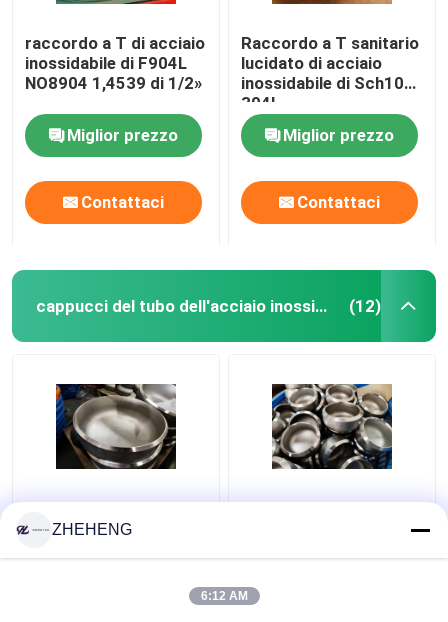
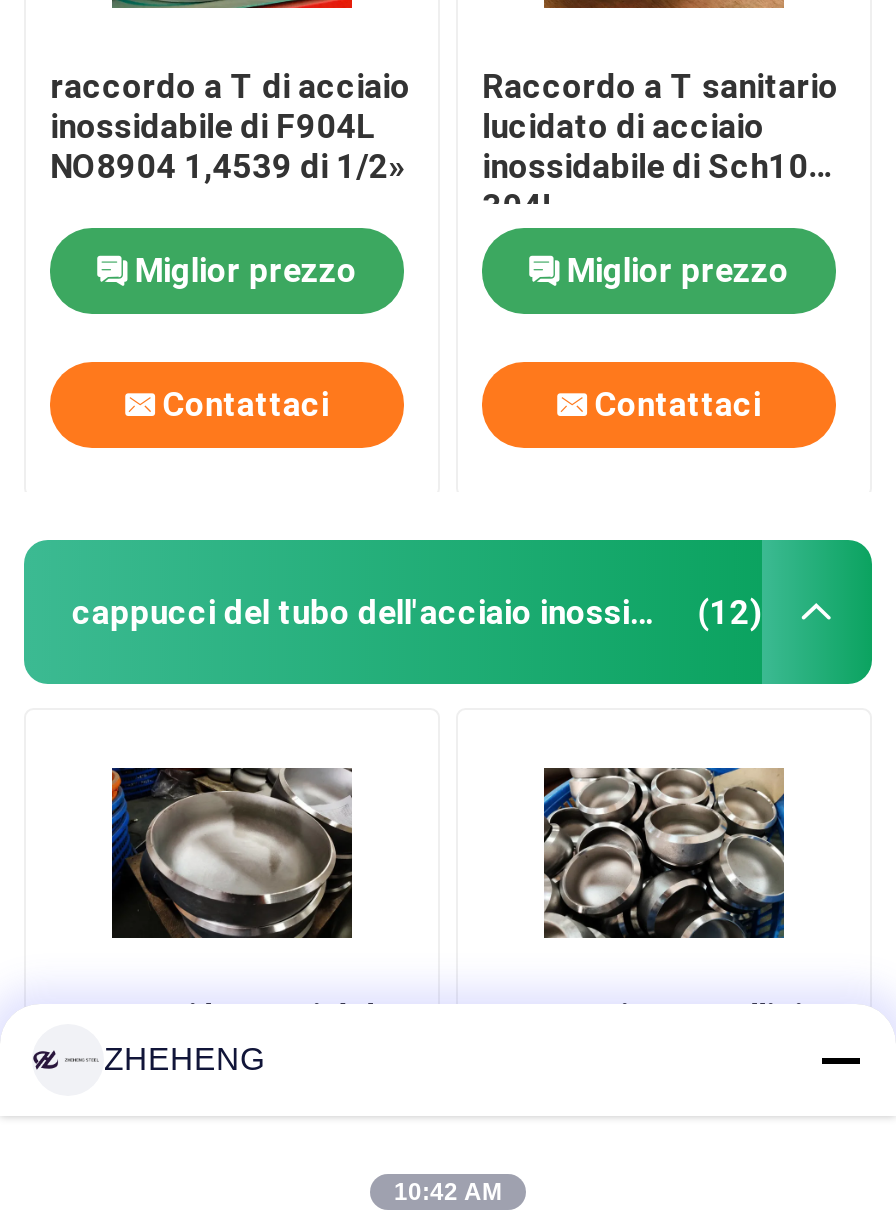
- 6:12 AM
+ 10:42 AM
